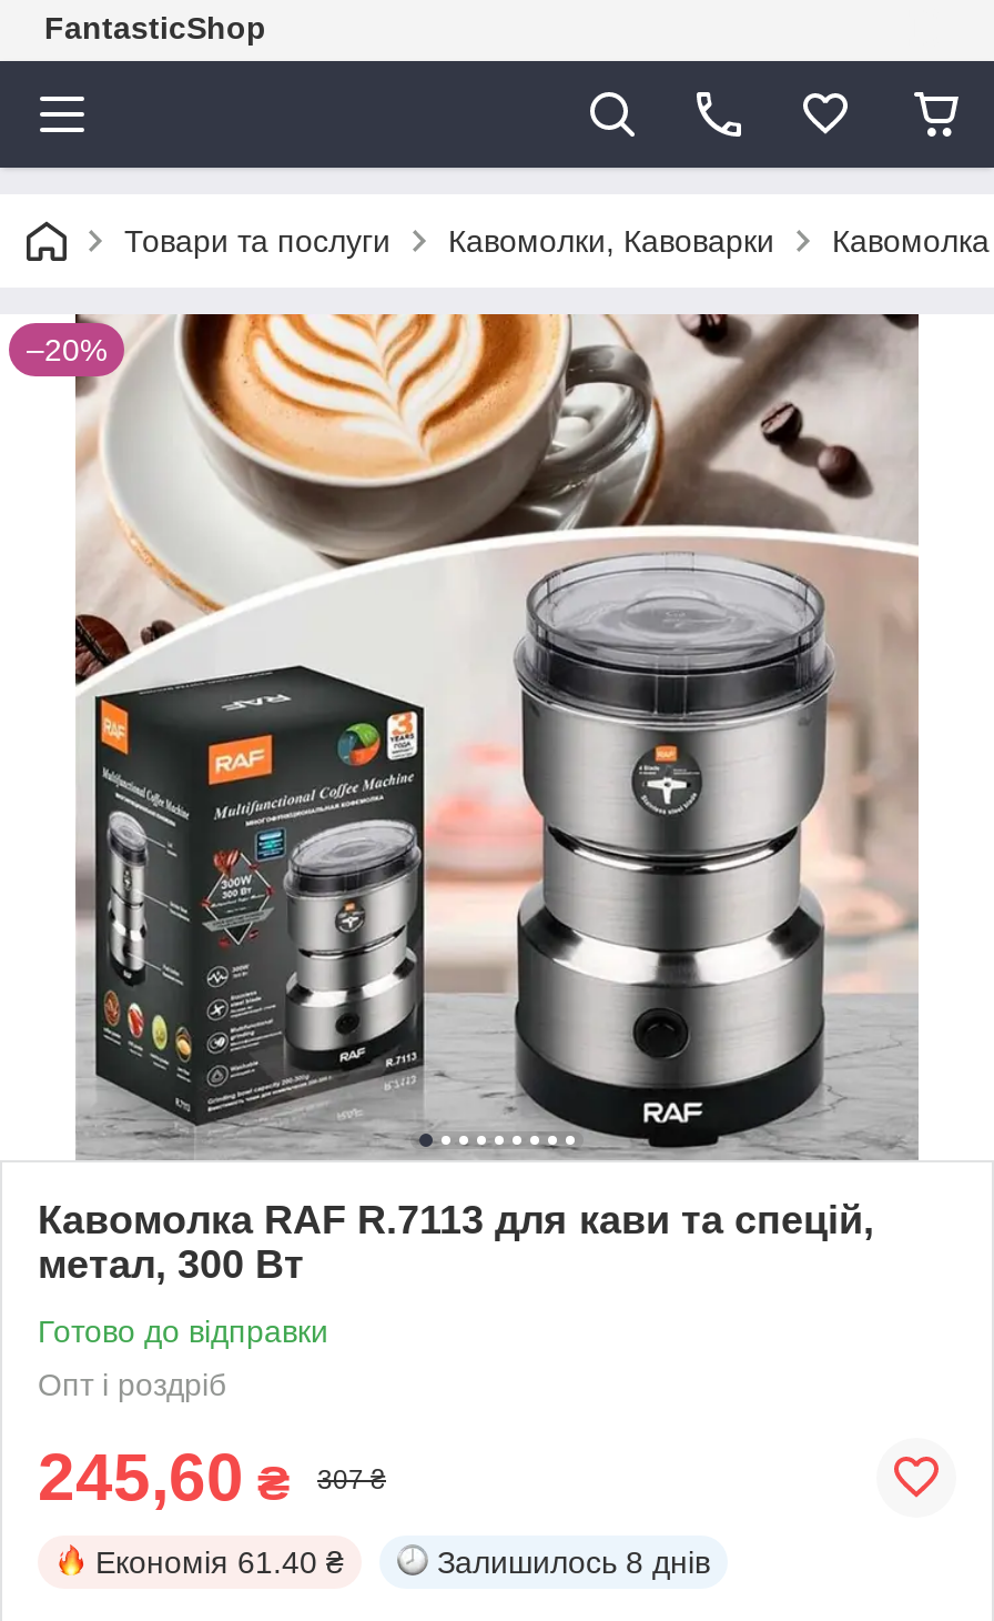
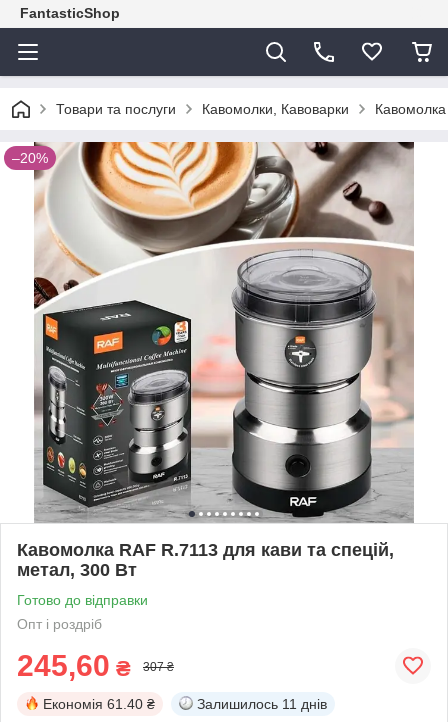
- Залишилось 8 днів
+ Залишилось 11 днів
